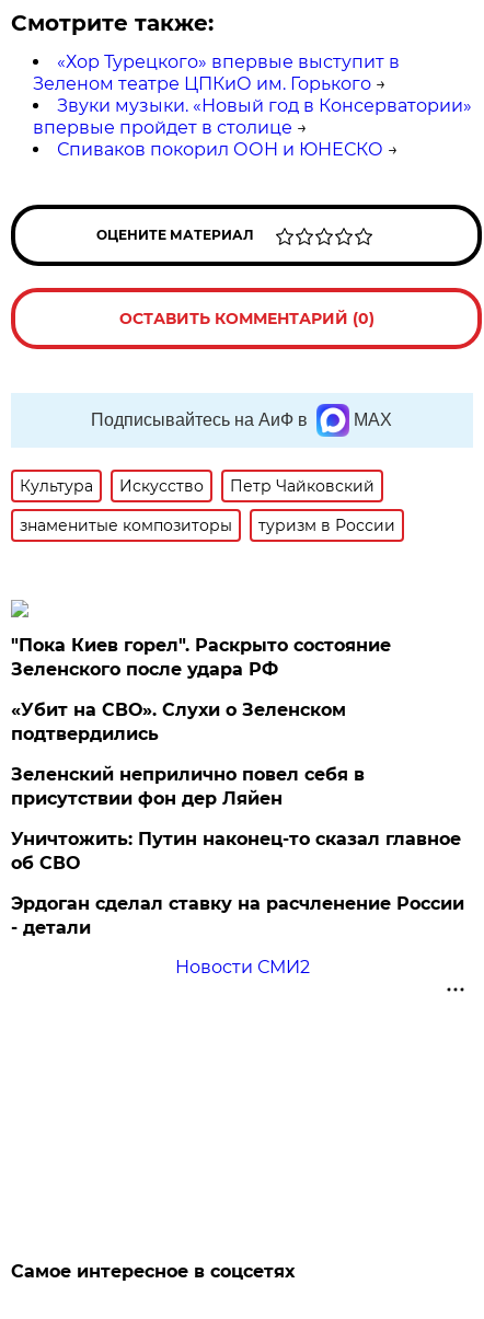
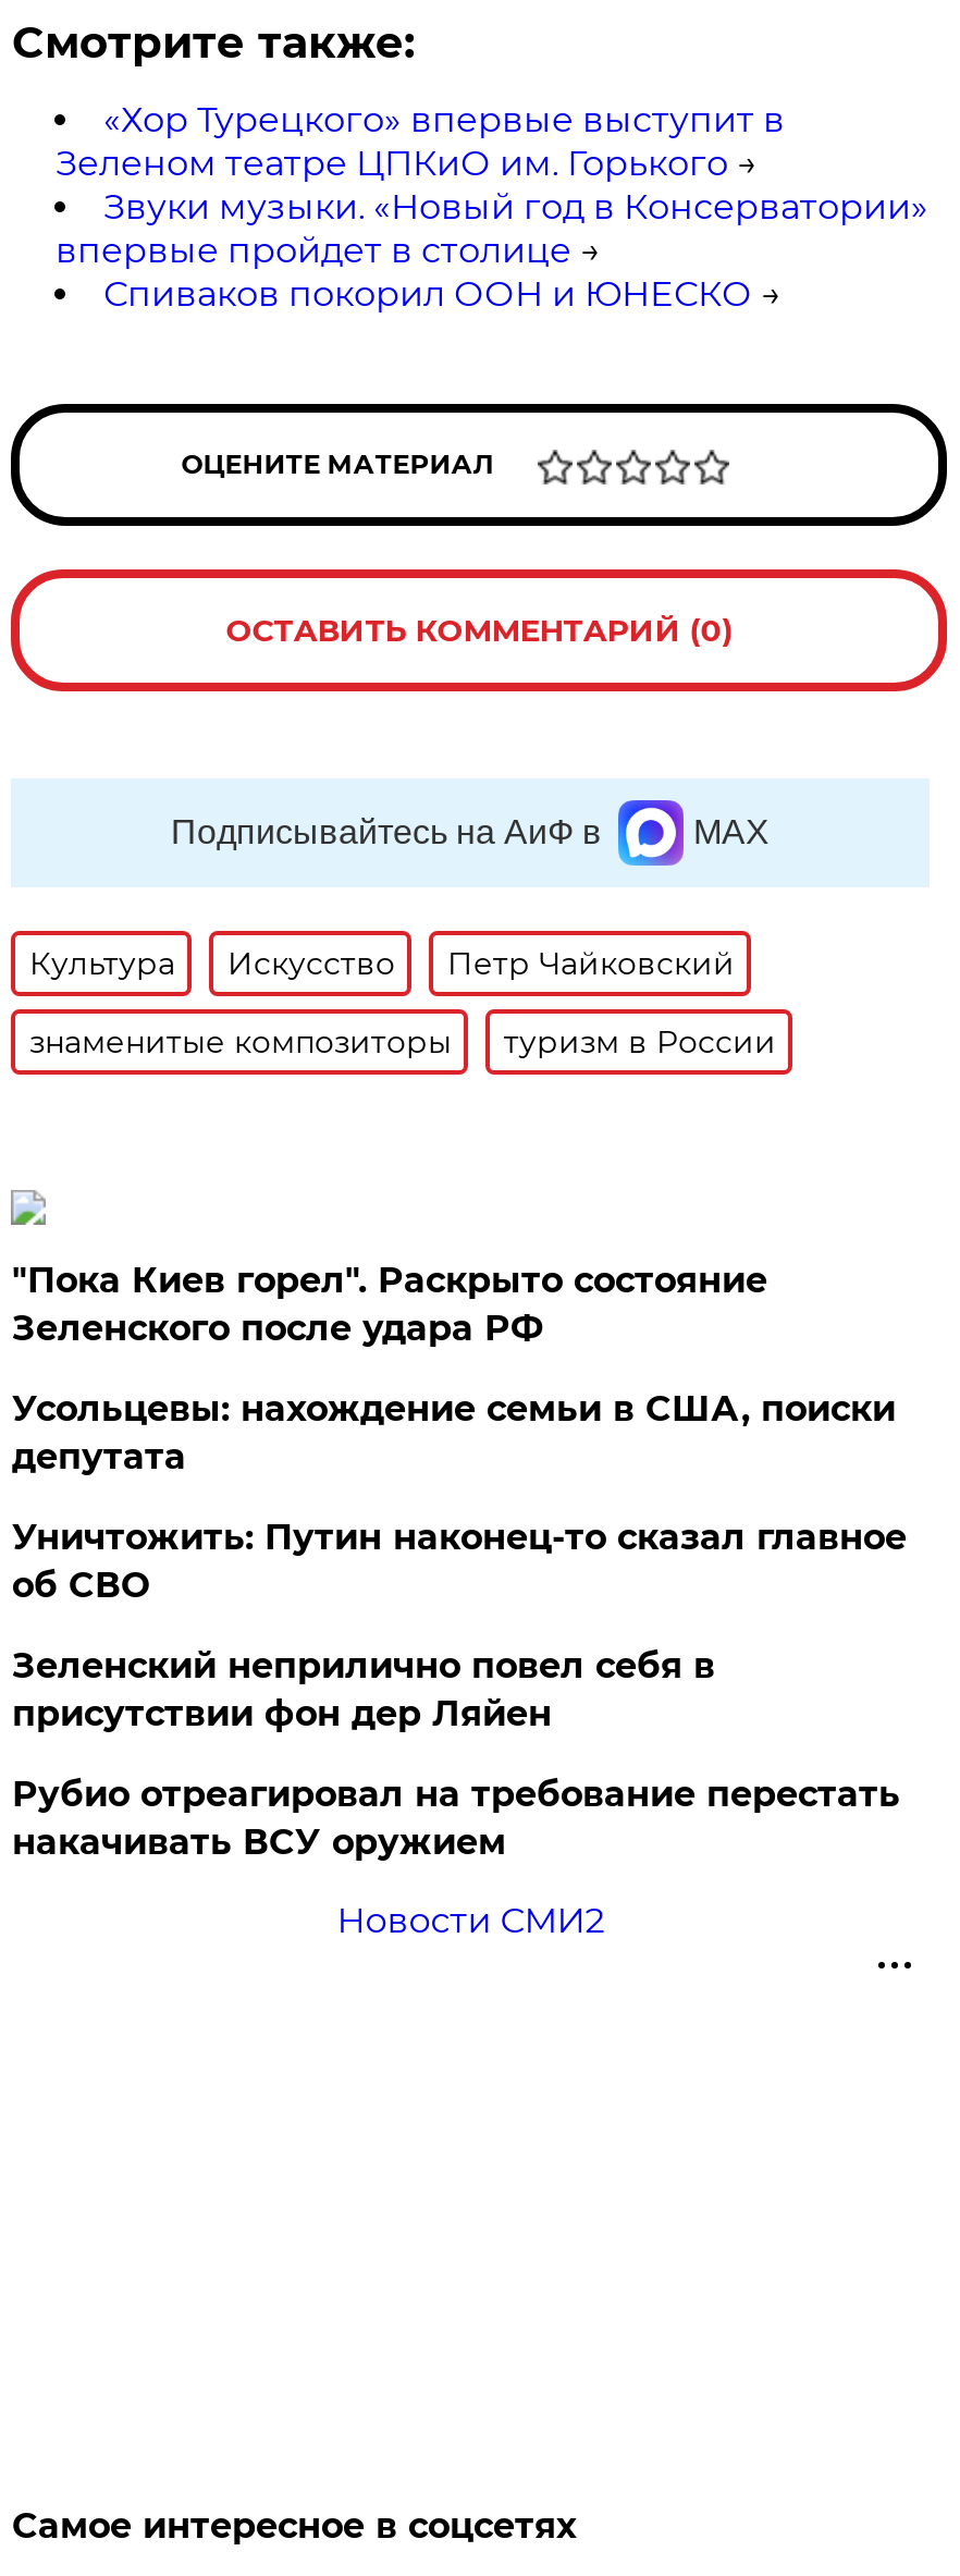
- «Убит на СВО». Слухи о Зеленском
- подтвердились
+ Усольцевы: нахождение семьи в США, поиски
+ депутата

moved down: Зеленский неприлично повел cебя в | присутствии фон дер Ляйен

moved up: Уничтожить: Путин наконец-то сказал главное | об СВО

- Эрдоган сделал ставку на расчленение России
- - детали
+ Рубио отреагировал на требование перестать
+ накачивать ВСУ оружием
